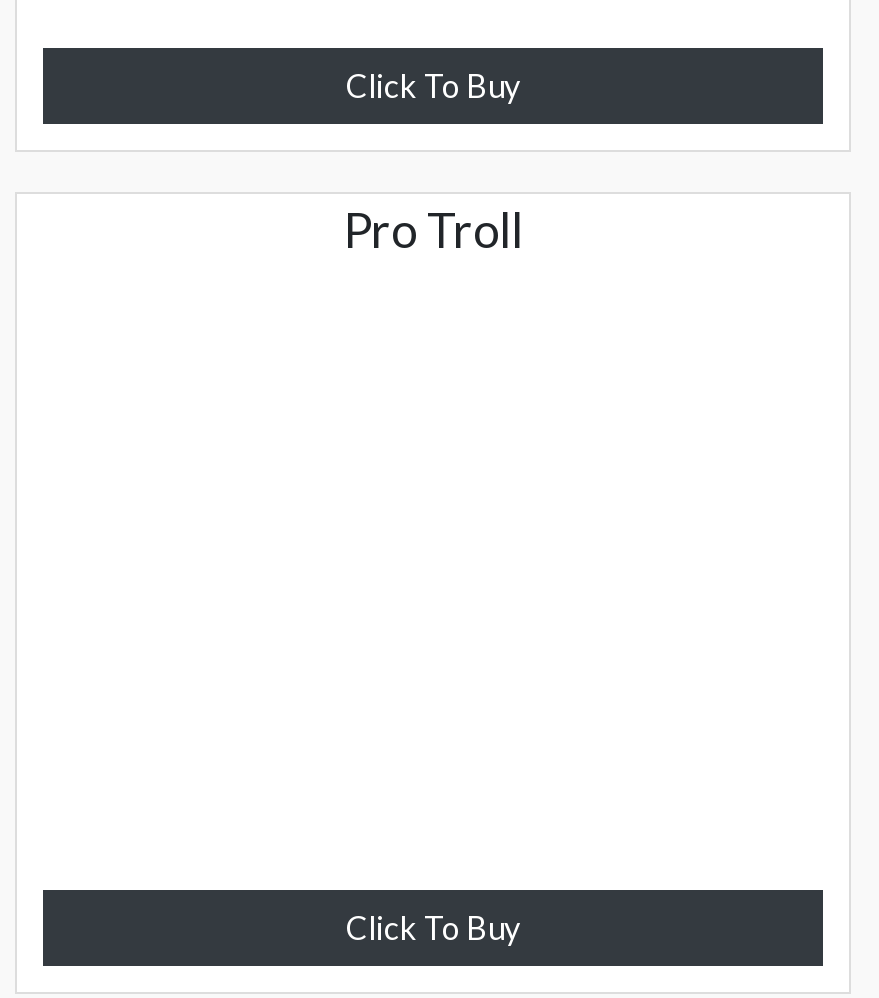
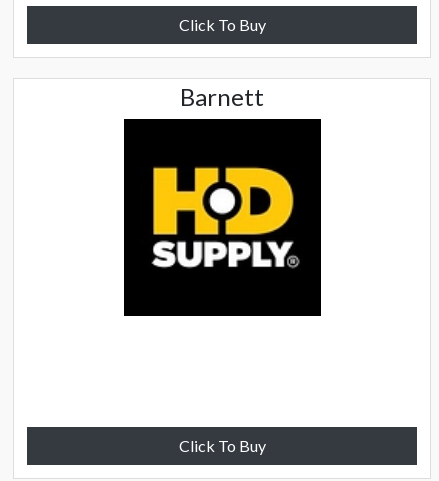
+ [image]

- Pro Troll
+ Barnett
